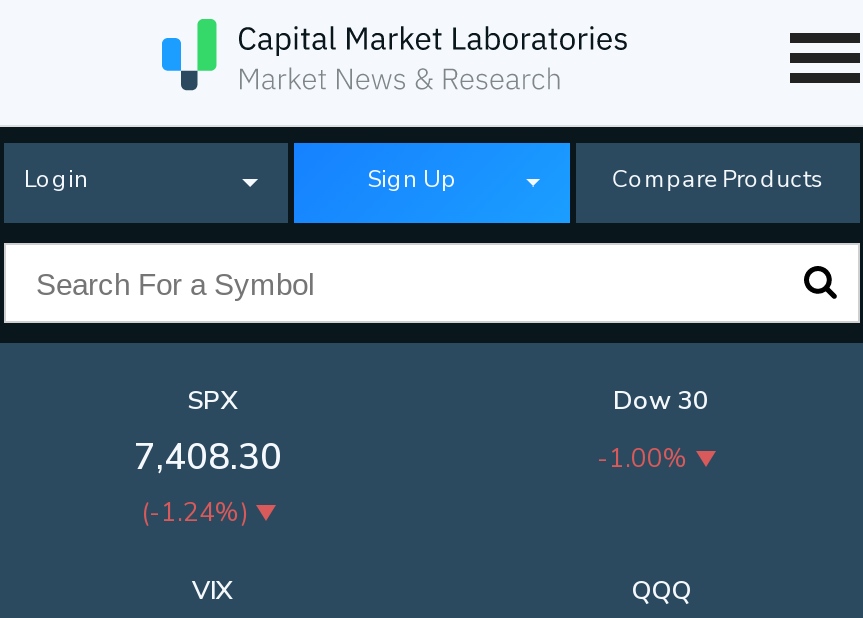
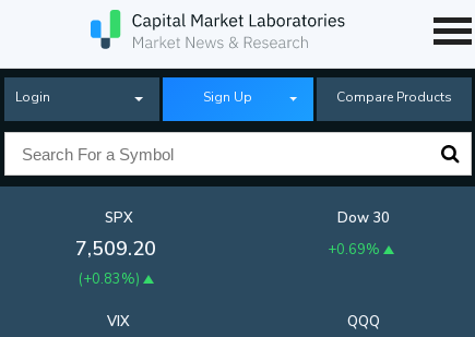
- 7,408.30
+ 7,509.20

- -1.00%
+ +0.69%

- (-1.24%)
+ (+0.83%)
